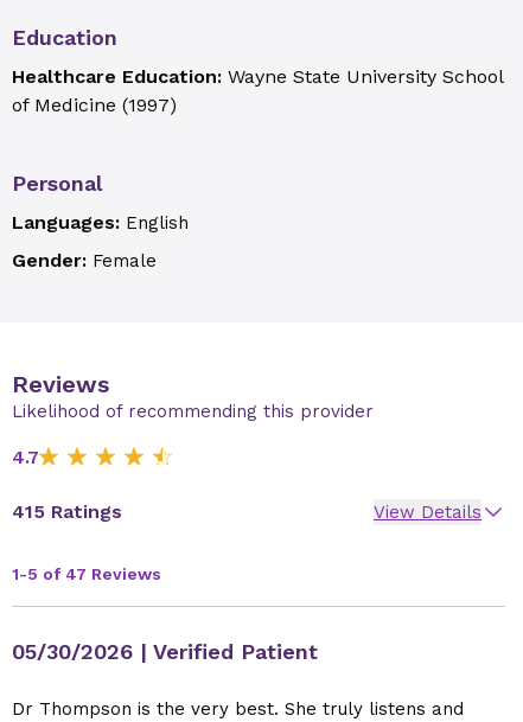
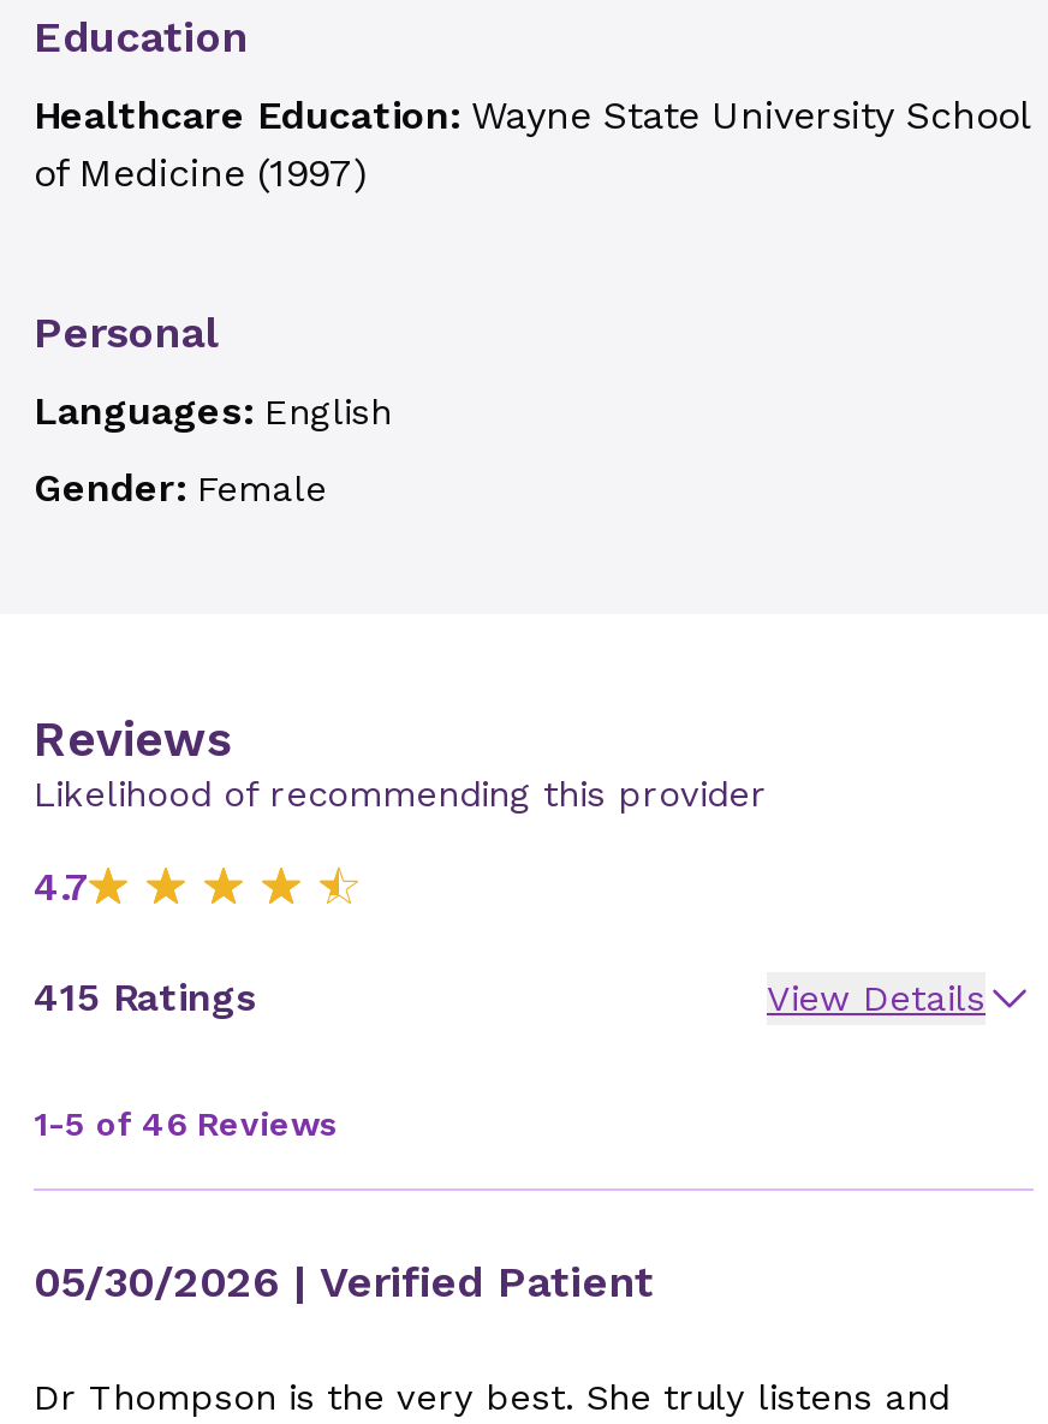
- 1-5 of 47 Reviews
+ 1-5 of 46 Reviews
